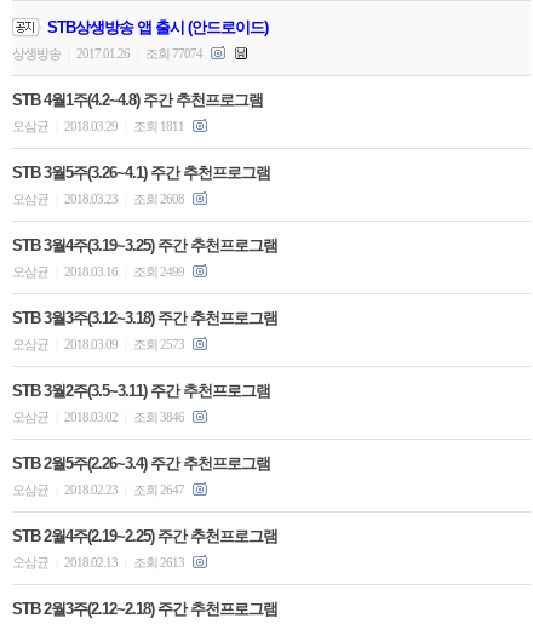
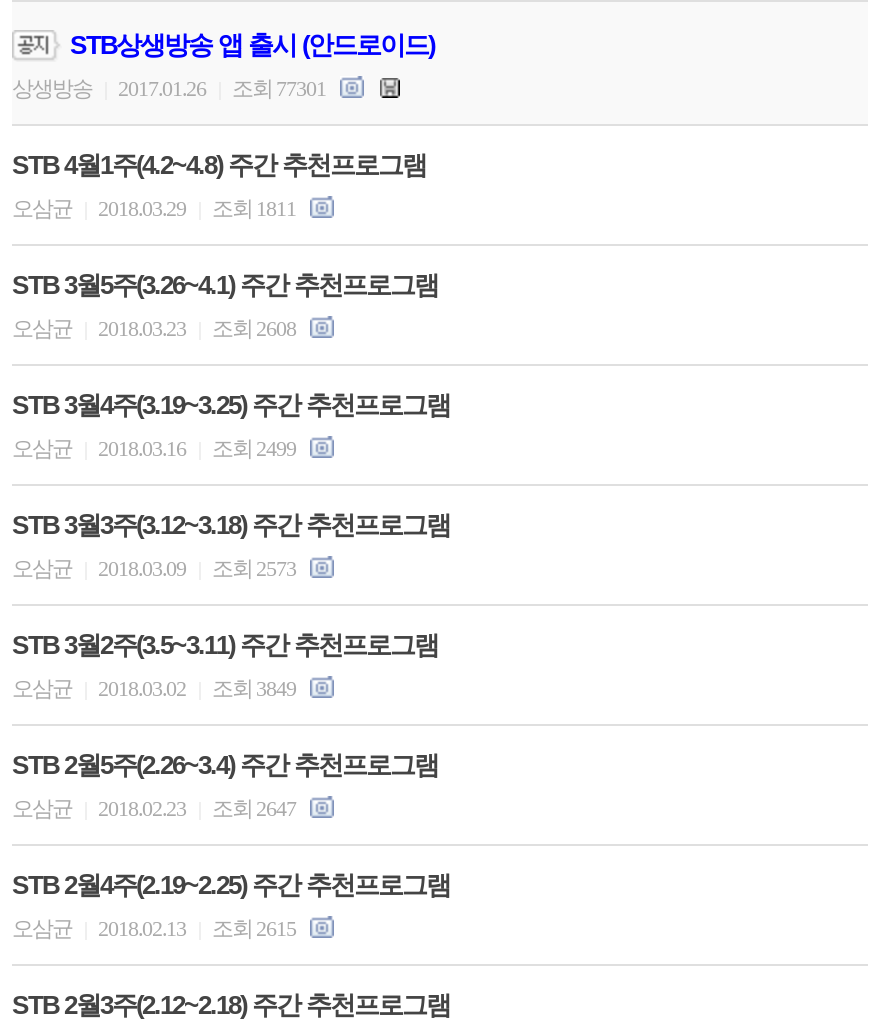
- 상생방송 2017.01.26 조회 77074
+ 상생방송 2017.01.26 조회 77301

- 오삼균 2018.03.02 조회 3846
+ 오삼균 2018.03.02 조회 3849

- 오삼균 2018.02.13 조회 2613
+ 오삼균 2018.02.13 조회 2615
